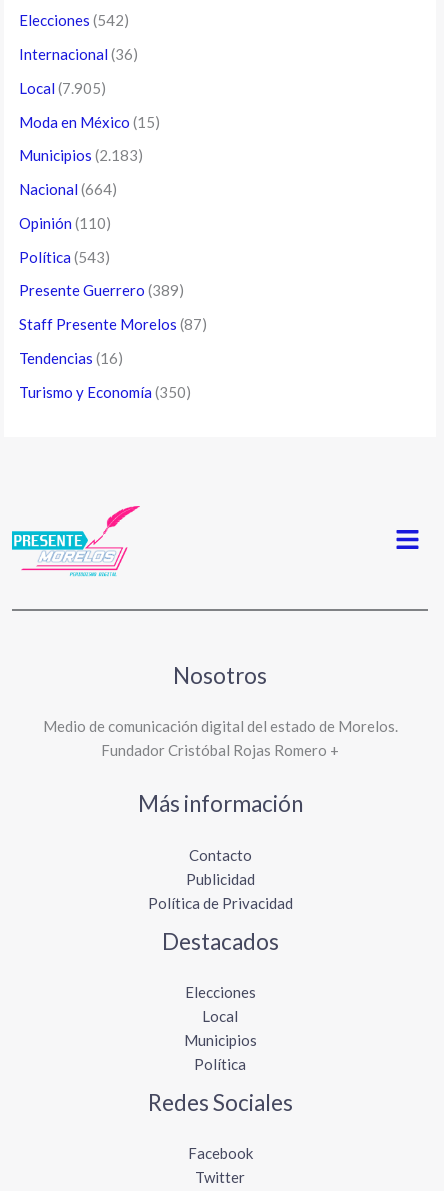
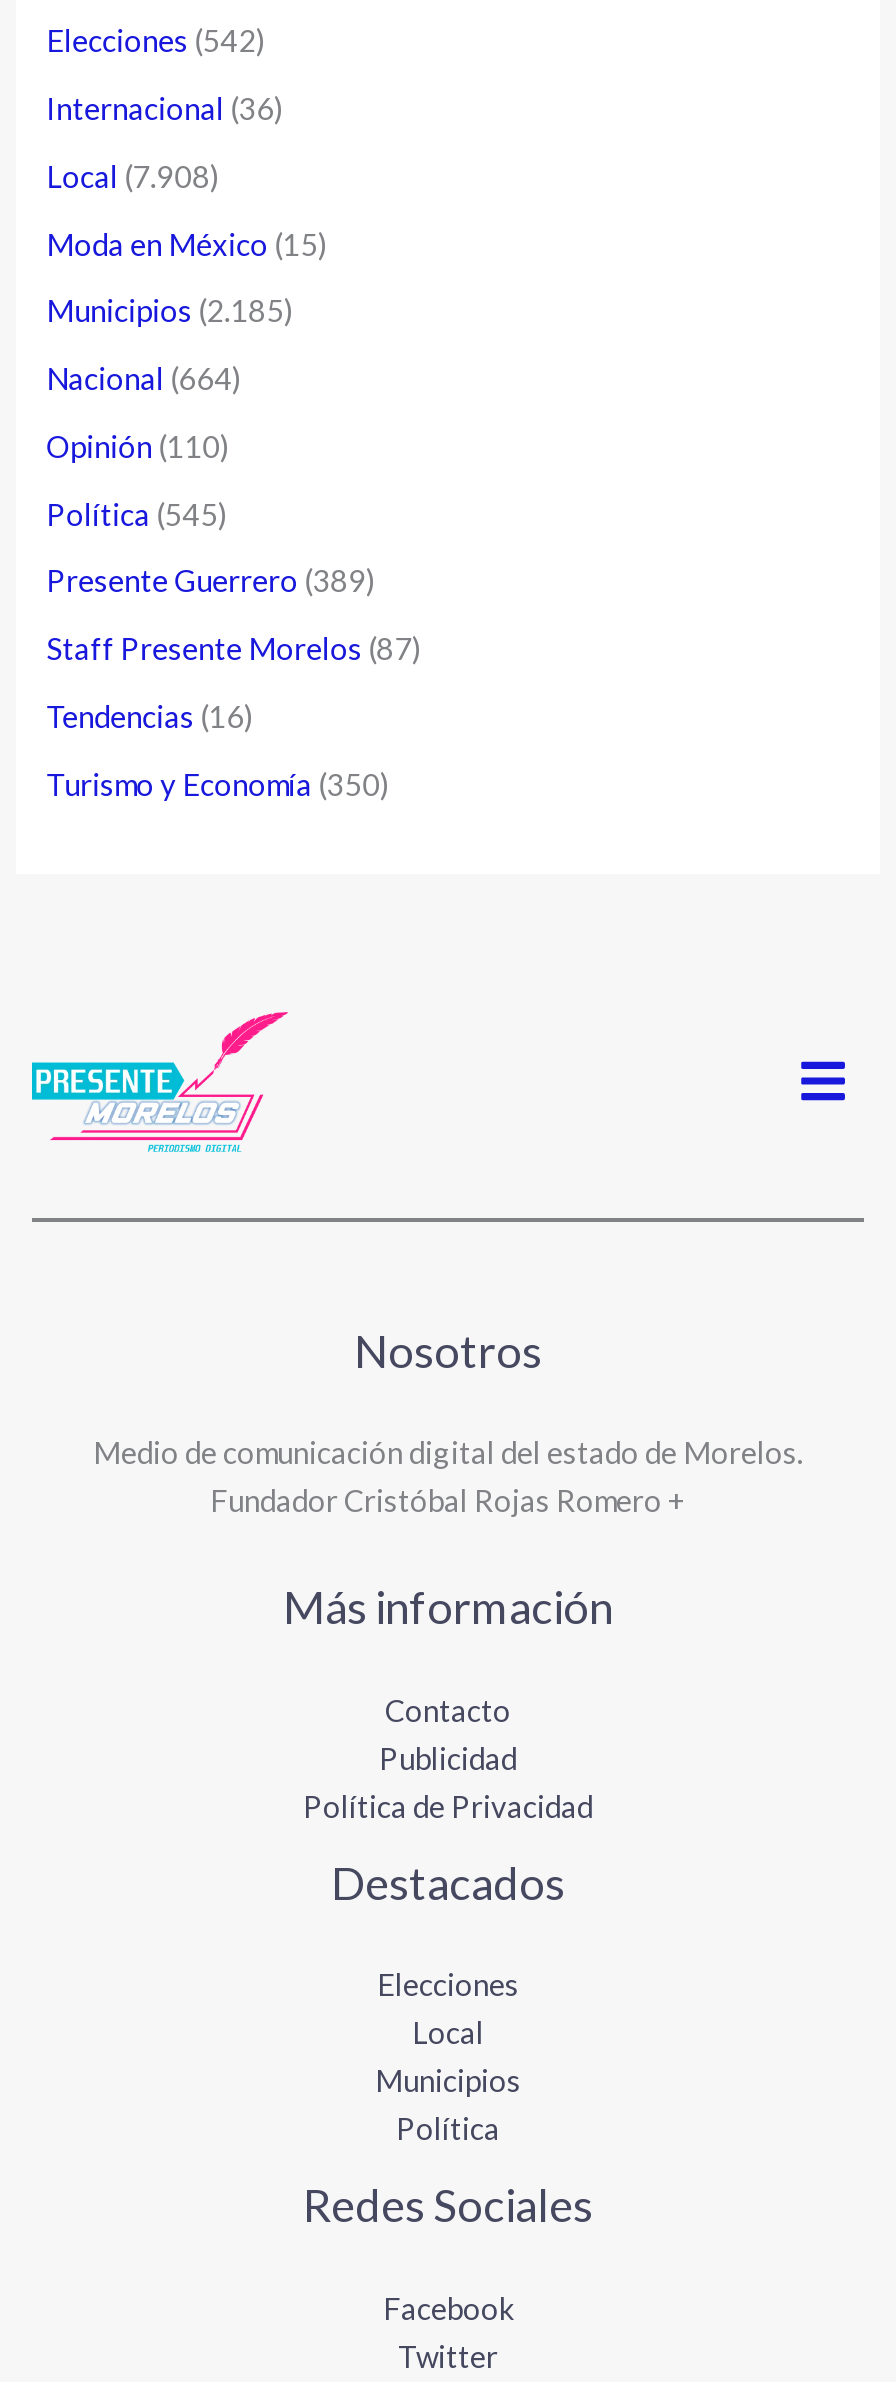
- Local (7.905)
+ Local (7.908)

- Municipios (2.183)
+ Municipios (2.185)

- Política (543)
+ Política (545)
